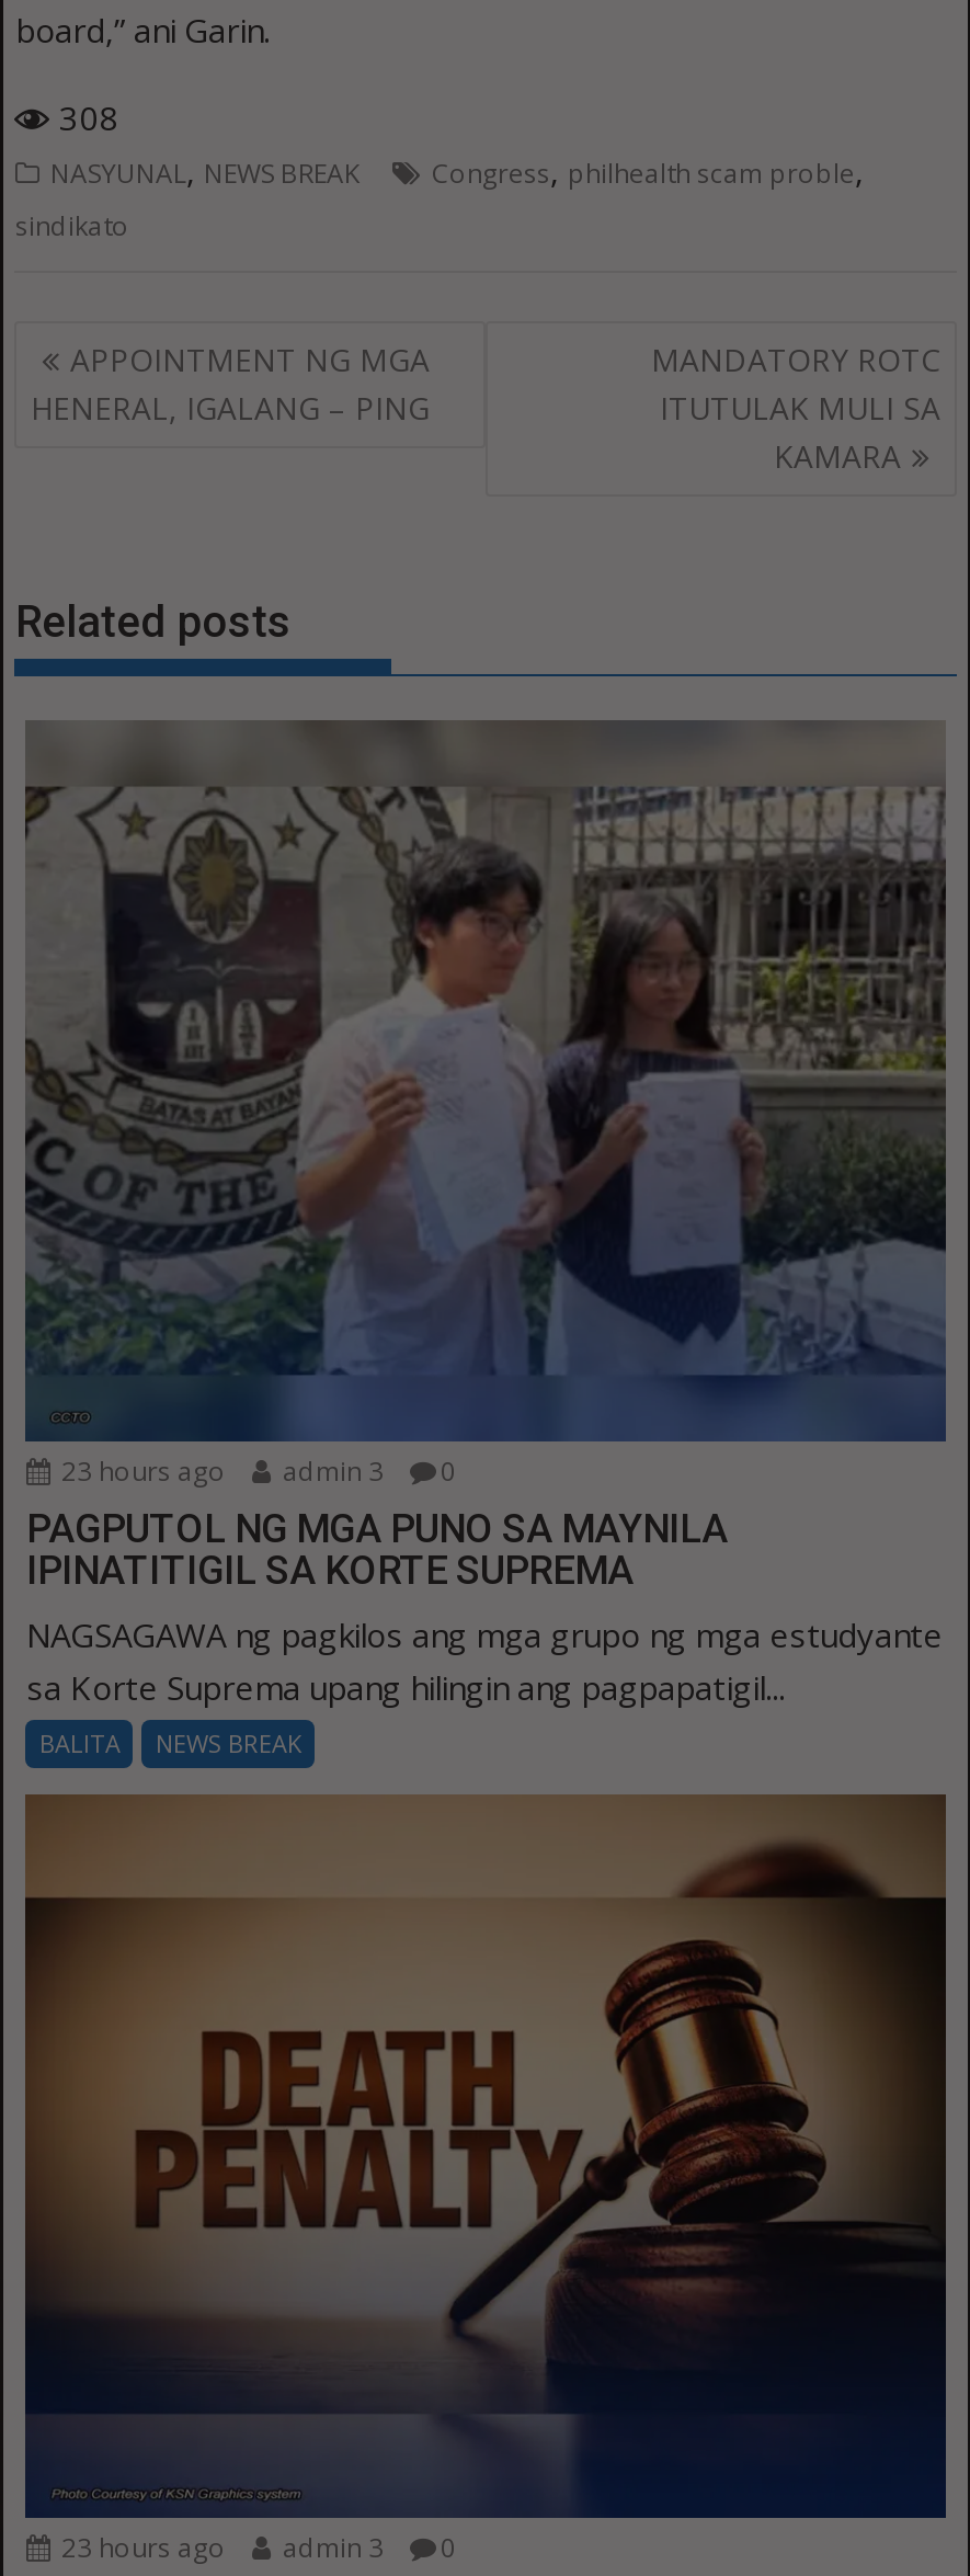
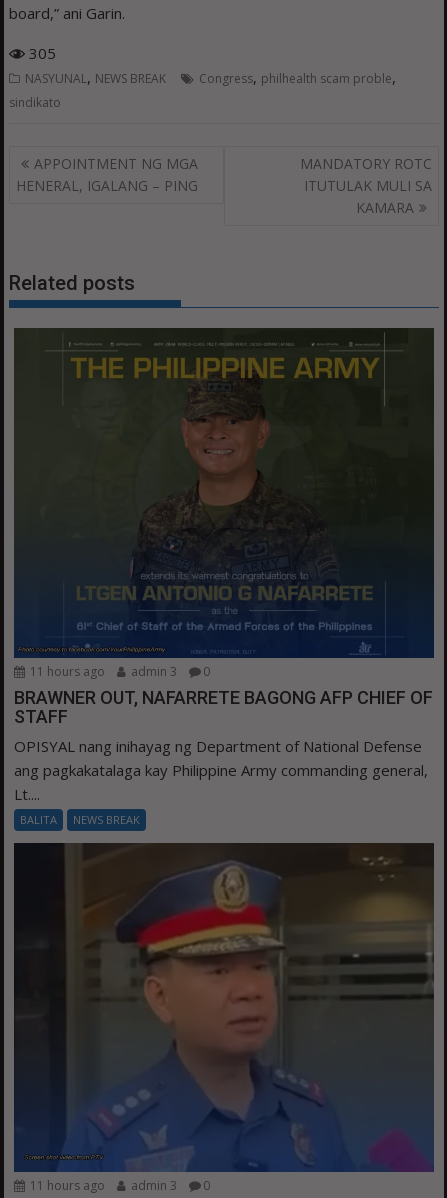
- 308
+ 305

- [image]
- 23 hours ago admin 3 0
+ [image]
+ 11 hours ago admin 3 0

- PAGPUTOL NG MGA PUNO SA MAYNILA
- IPINATITIGIL SA KORTE SUPREMA
- NAGSAGAWA ng pagkilos ang mga grupo ng mga estudyante
- sa Korte Suprema upang hilingin ang pagpapatigil...
+ BRAWNER OUT, NAFARRETE BAGONG AFP CHIEF OF
+ STAFF
+ OPISYAL nang inihayag ng Department of National Defense
+ ang pagkakatalaga kay Philippine Army commanding general,
+ Lt....

- [image]
- 23 hours ago admin 3 0
+ [image]
+ 11 hours ago admin 3 0
